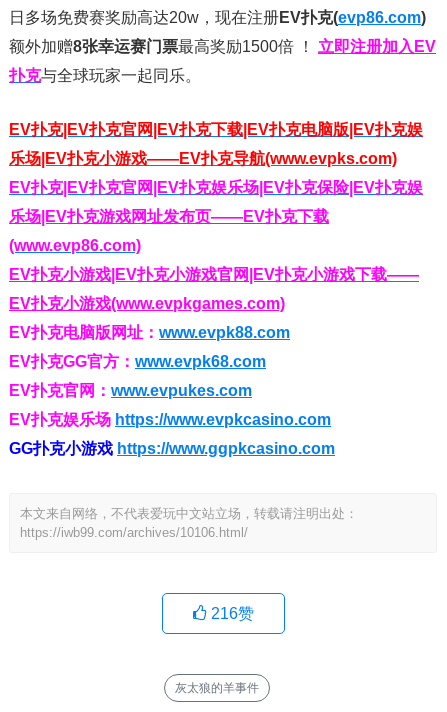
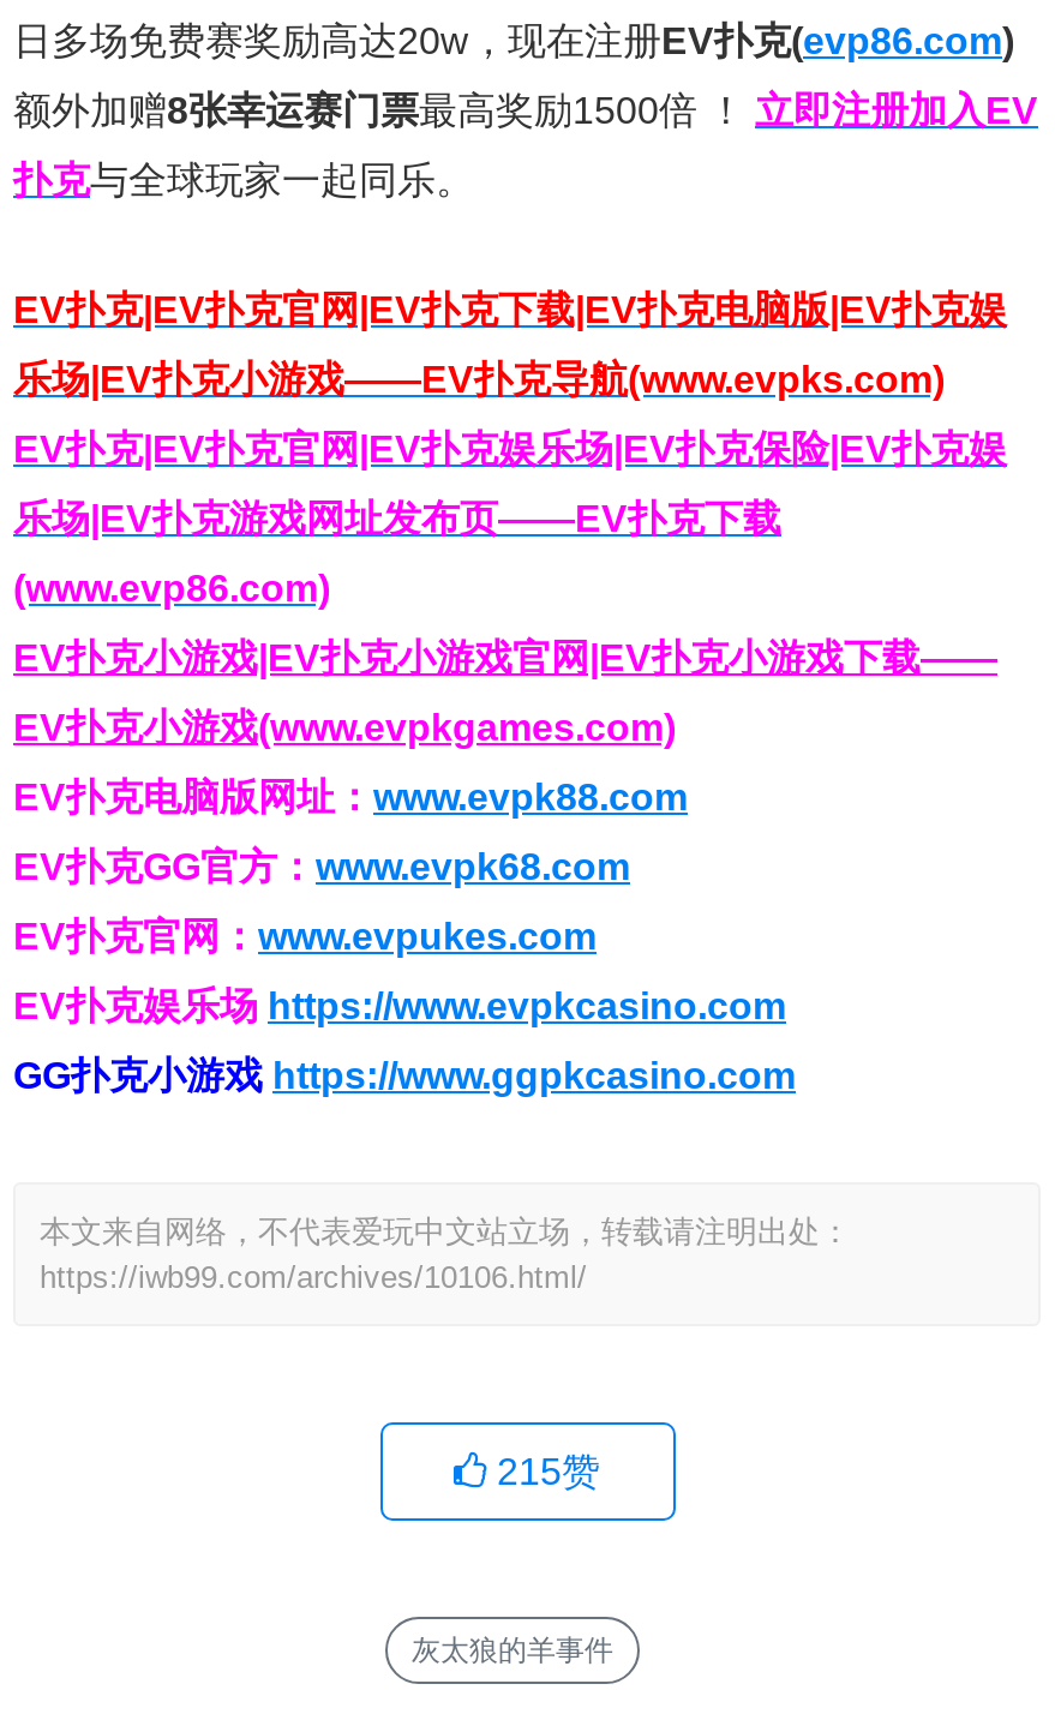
- 216赞
+ 215赞
